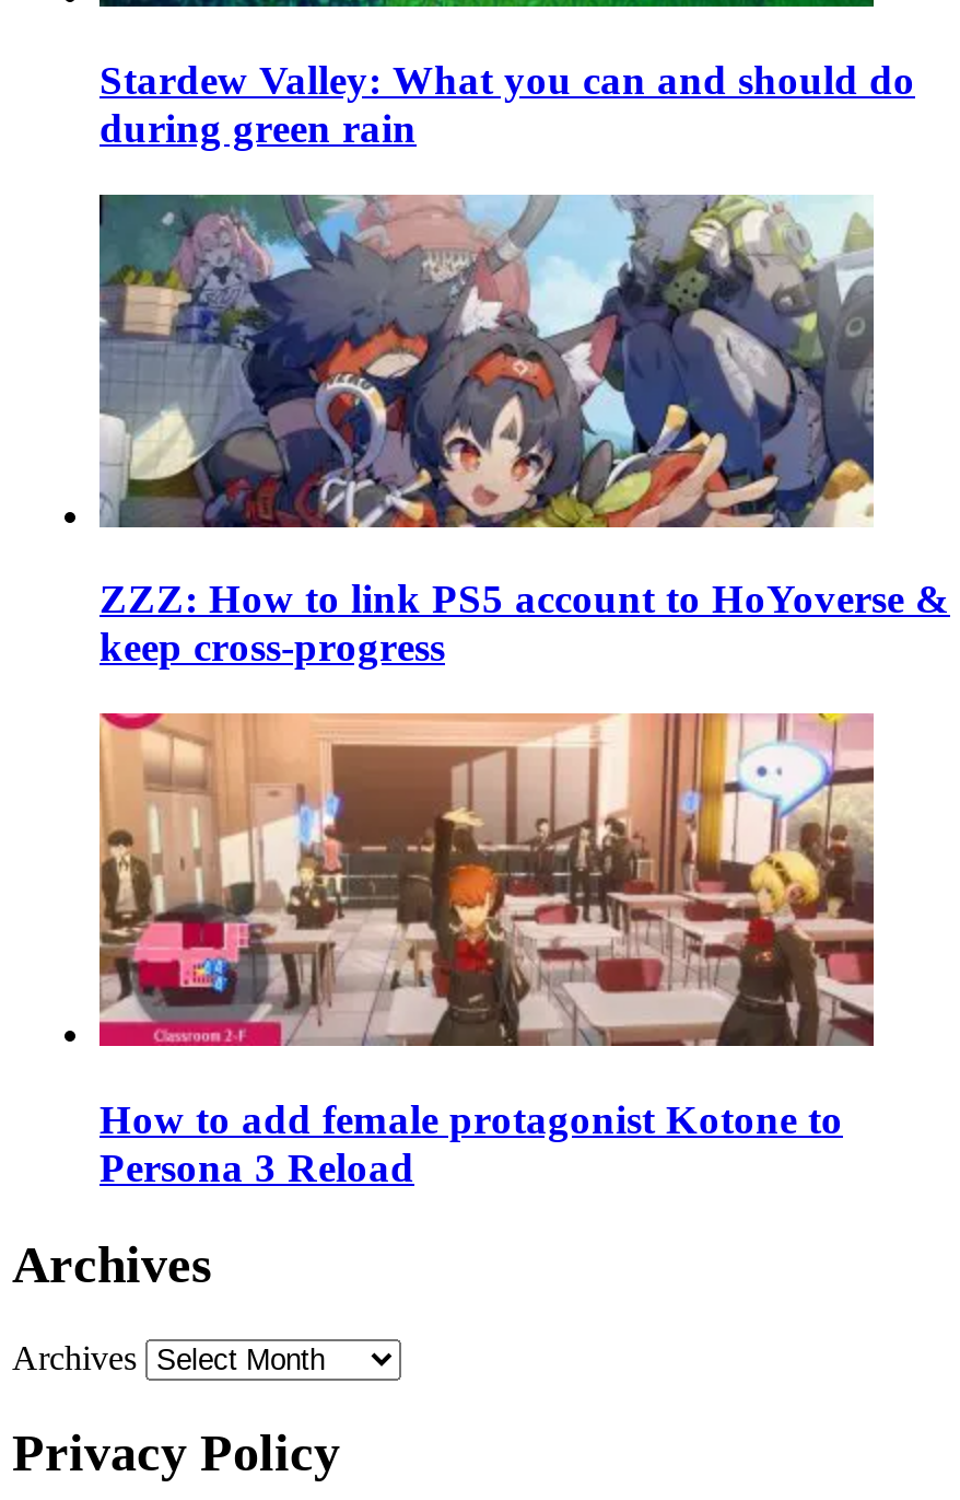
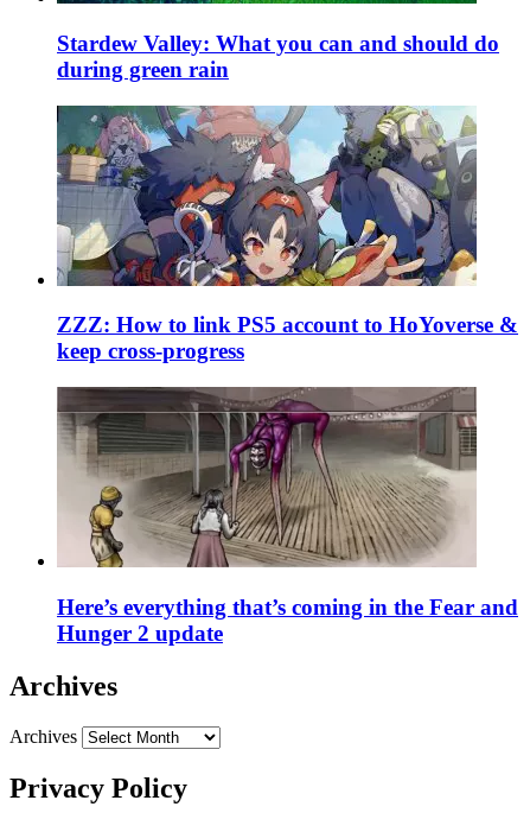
- [image]
- How to add female protagonist Kotone to
- Persona 3 Reload
+ [image]
+ Here’s everything that’s coming in the Fear and
+ Hunger 2 update
